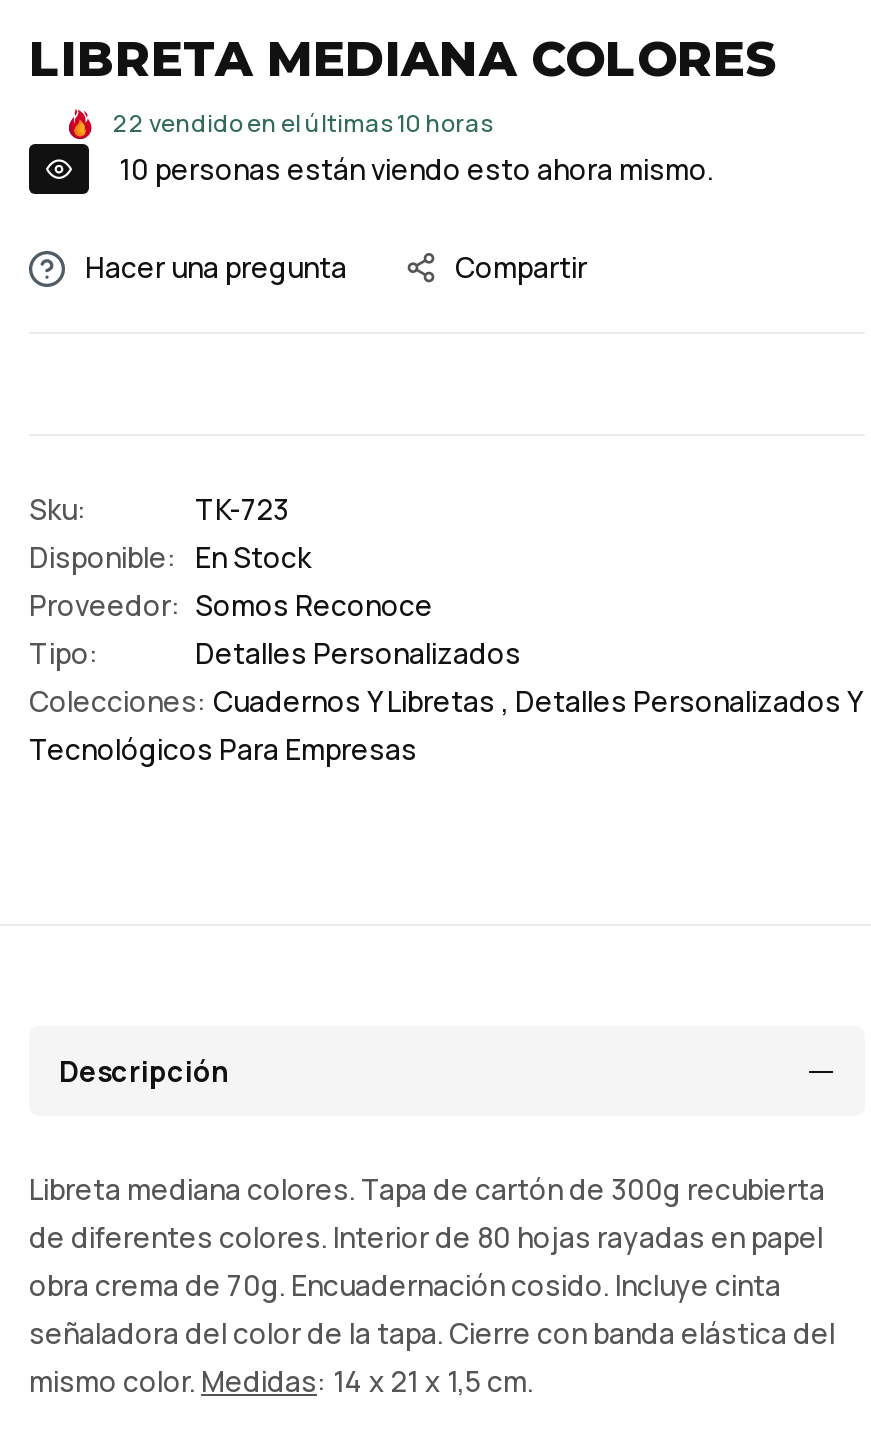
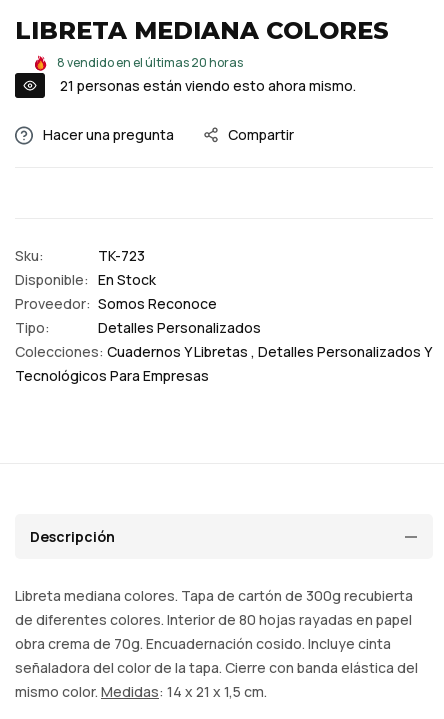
- 22 vendido en el últimas 10 horas
+ 8 vendido en el últimas 20 horas

- 10 personas están viendo esto ahora mismo.
+ 21 personas están viendo esto ahora mismo.
